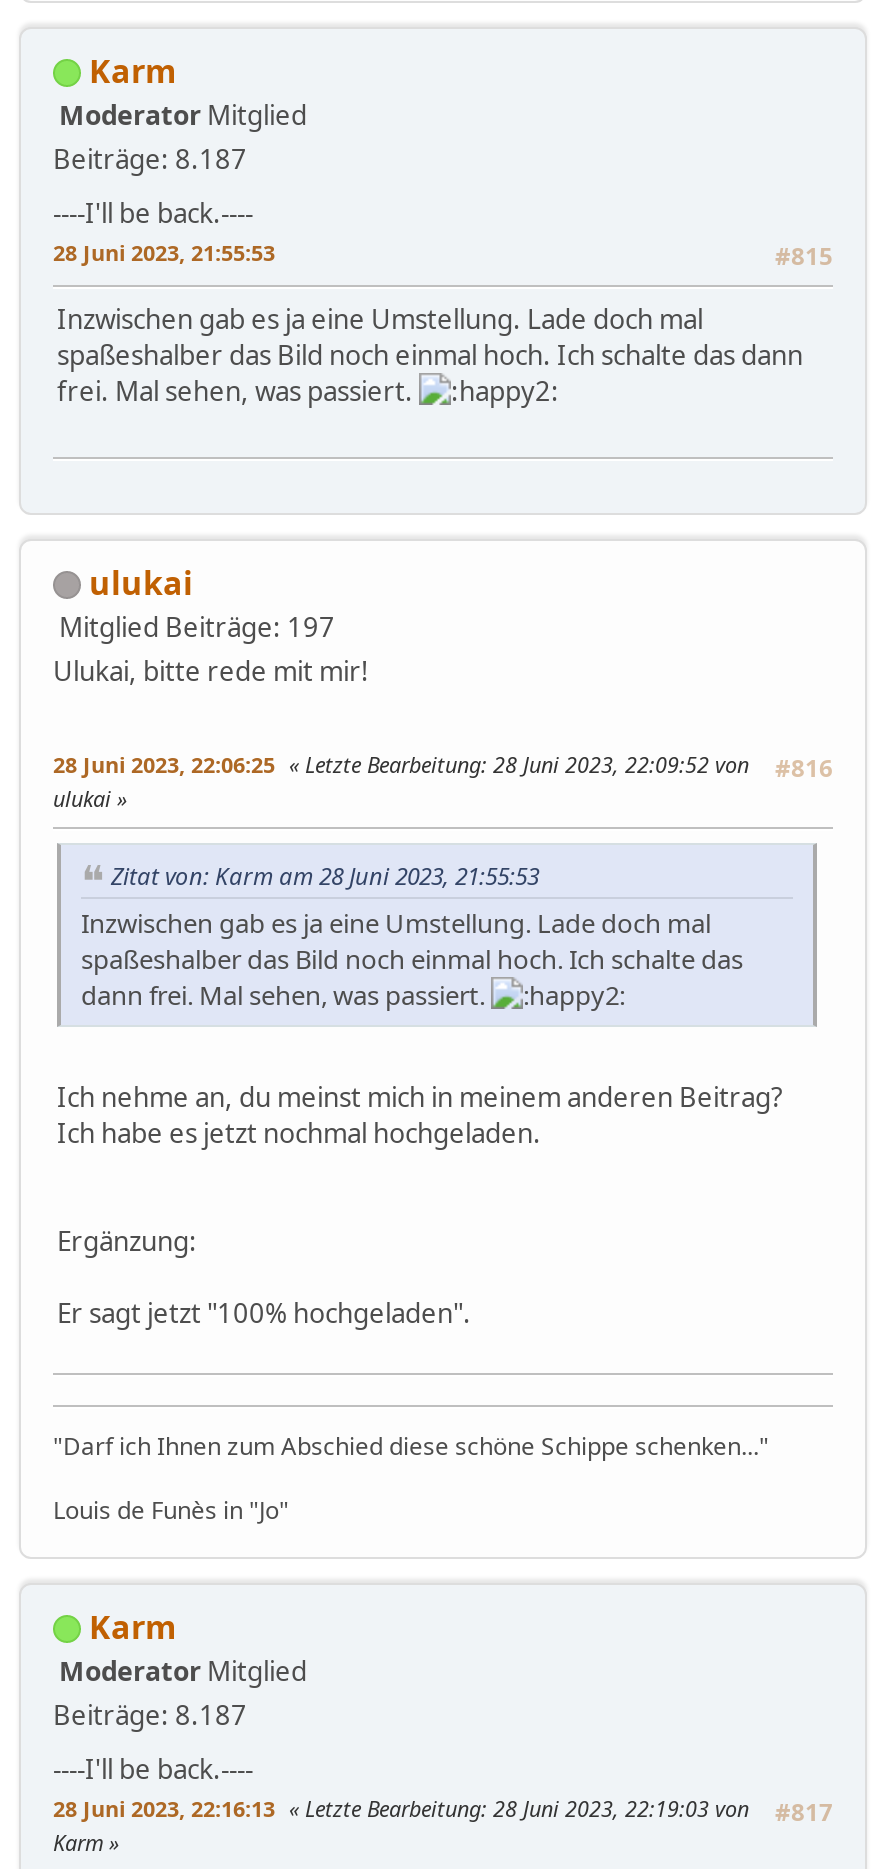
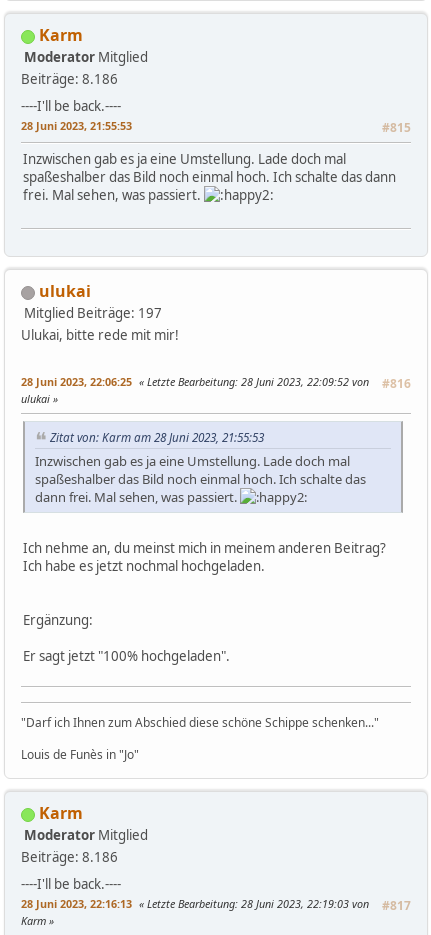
- Beiträge: 8.187
+ Beiträge: 8.186

- Beiträge: 8.187
+ Beiträge: 8.186
